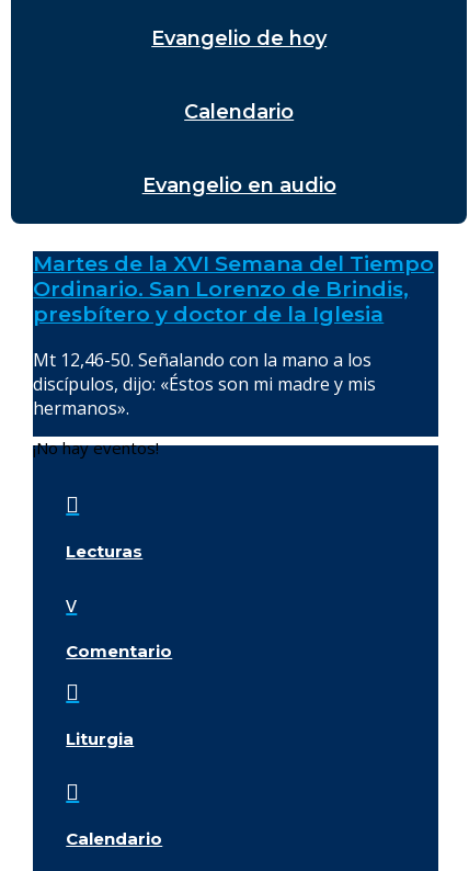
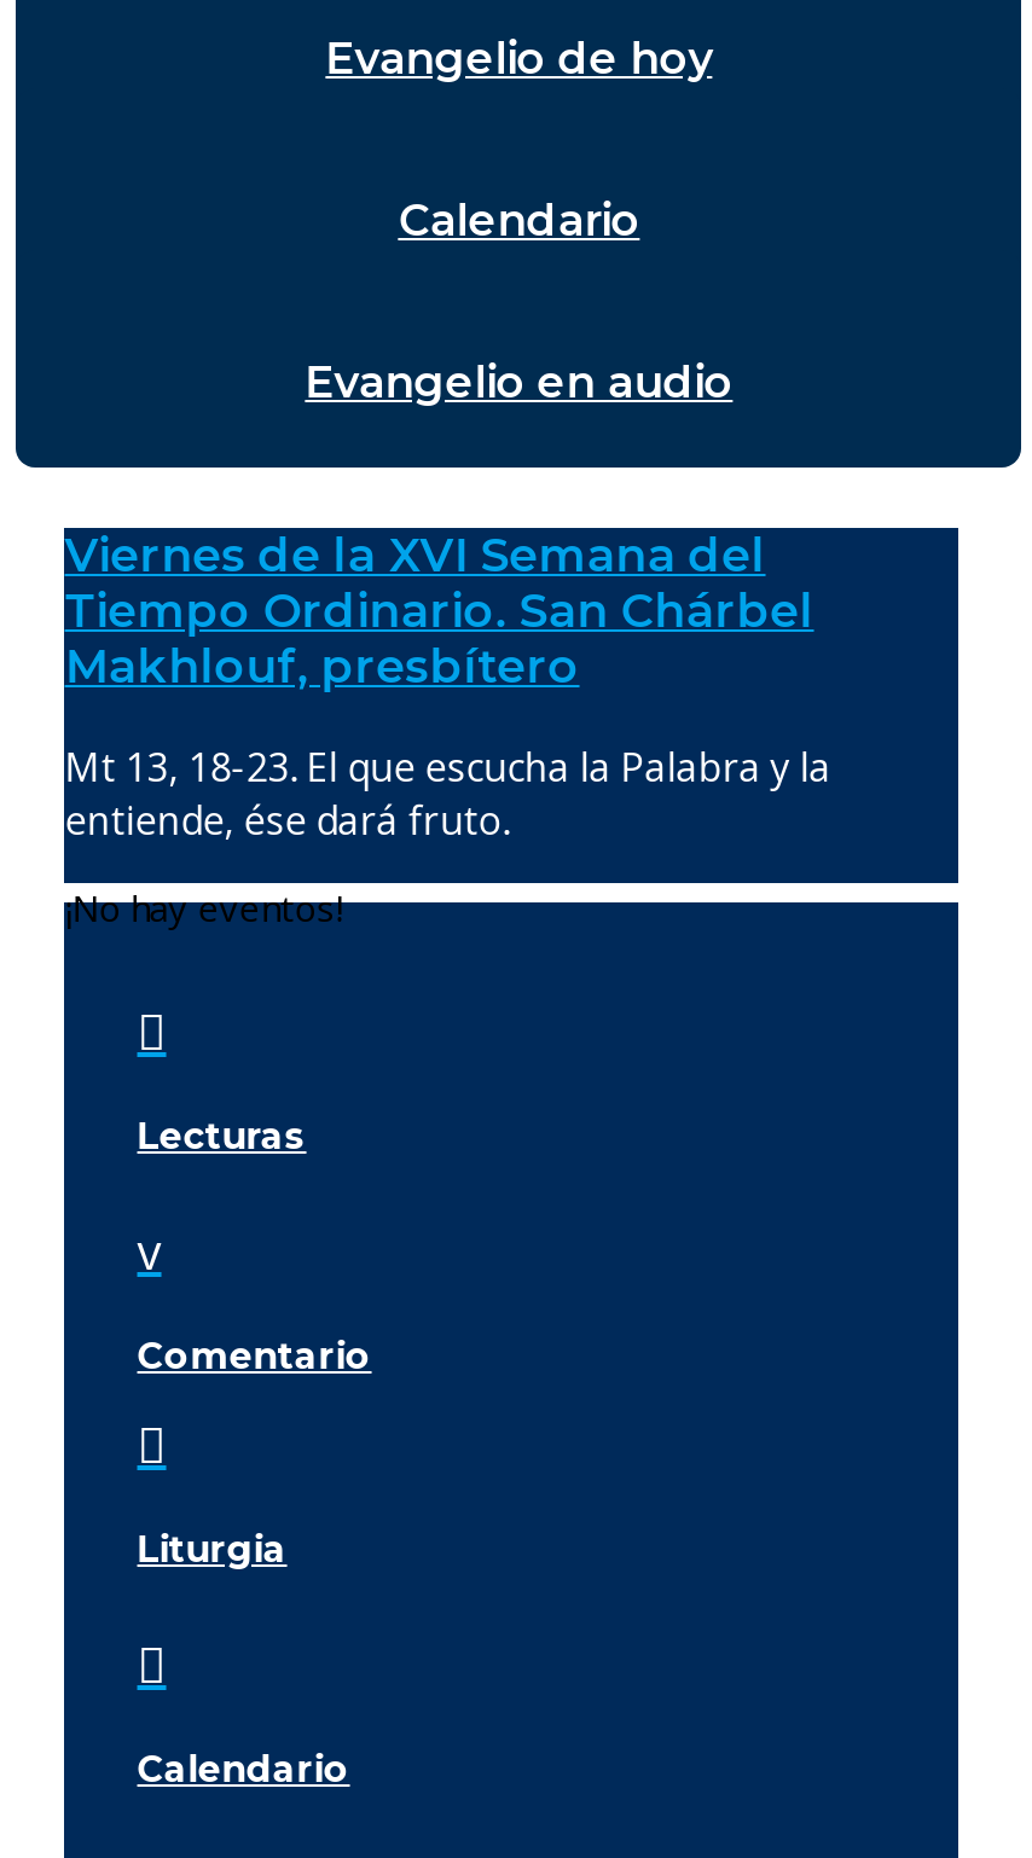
- Martes de la XVI Semana del Tiempo
- Ordinario. San Lorenzo de Brindis,
- presbítero y doctor de la Iglesia
+ Viernes de la XVI Semana del
+ Tiempo Ordinario. San Chárbel
+ Makhlouf, presbítero

- Mt 12,46-50. Señalando con la mano a los
- discípulos, dijo: «Éstos son mi madre y mis
- hermanos».
+ Mt 13, 18-23. El que escucha la Palabra y la
+ entiende, ése dará fruto.
